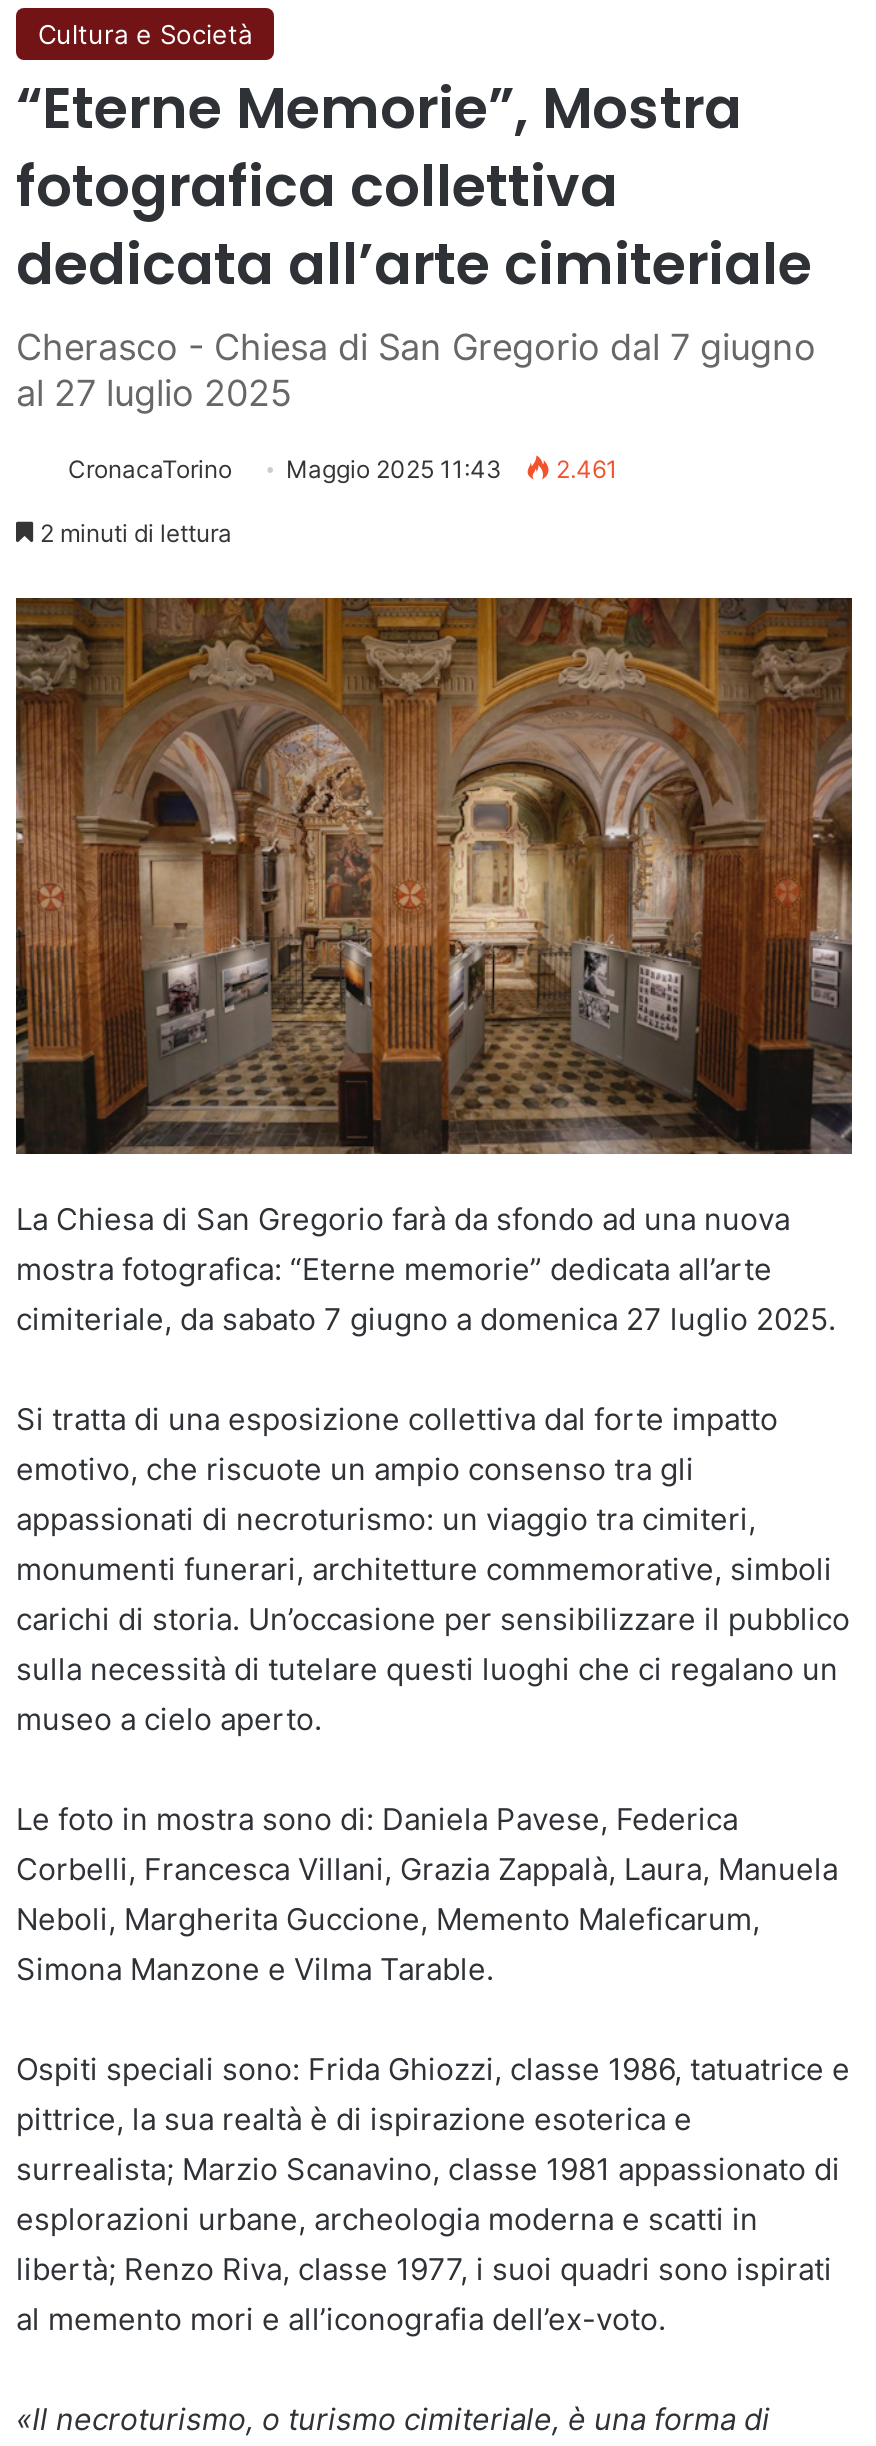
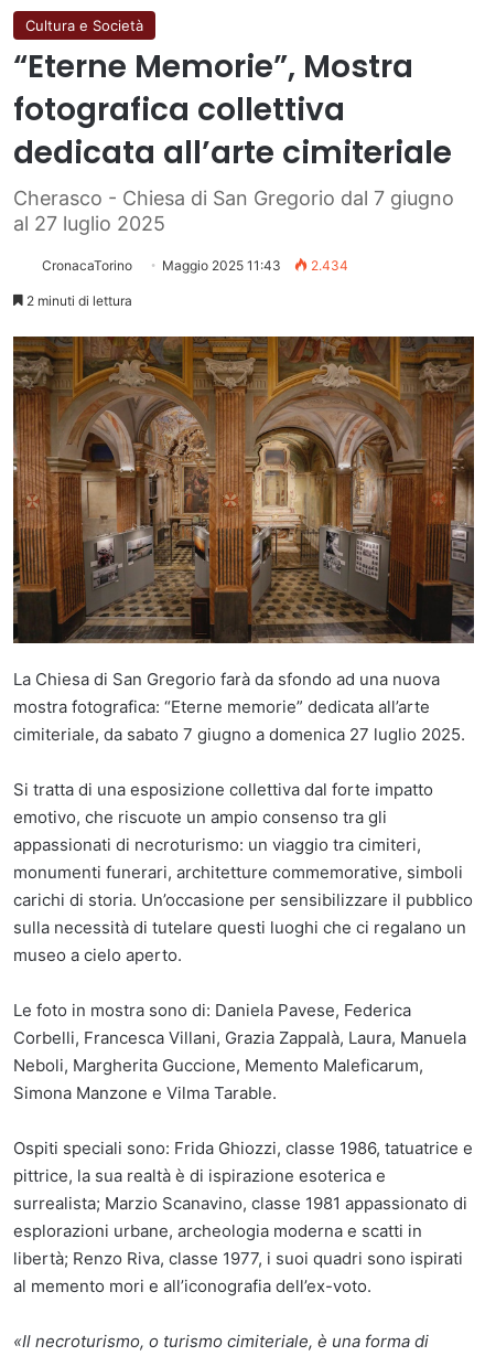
- CronacaTorino Maggio 2025 11:43 2.461
+ CronacaTorino Maggio 2025 11:43 2.434
